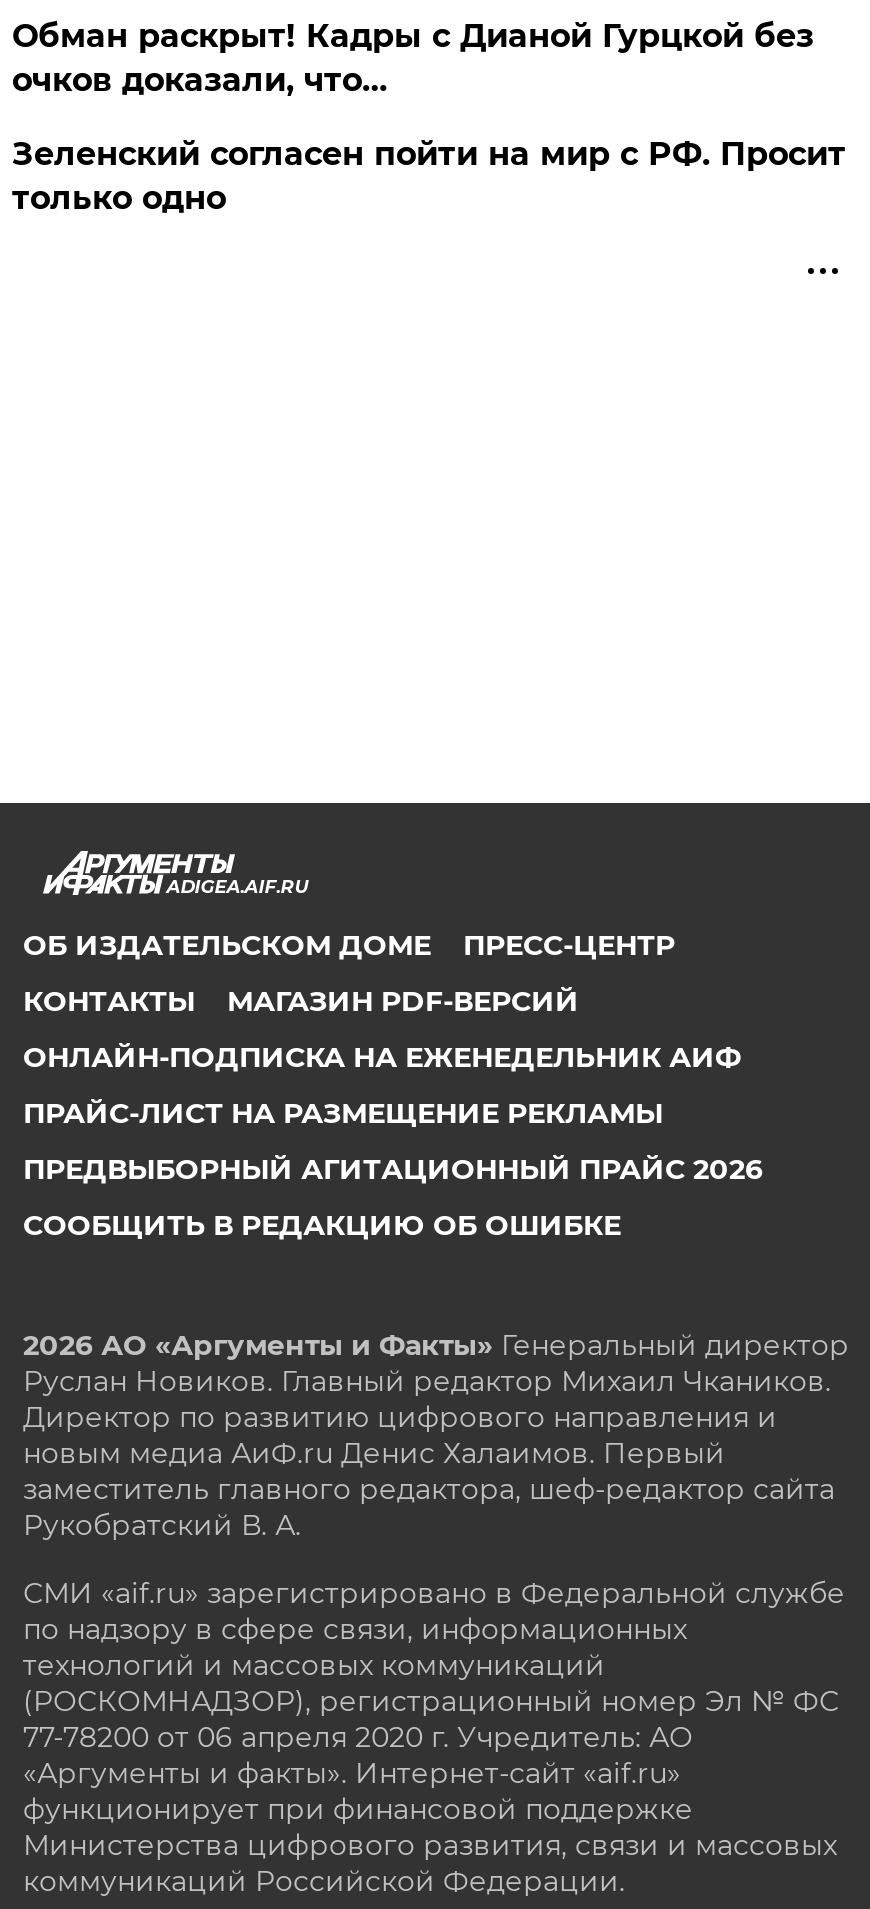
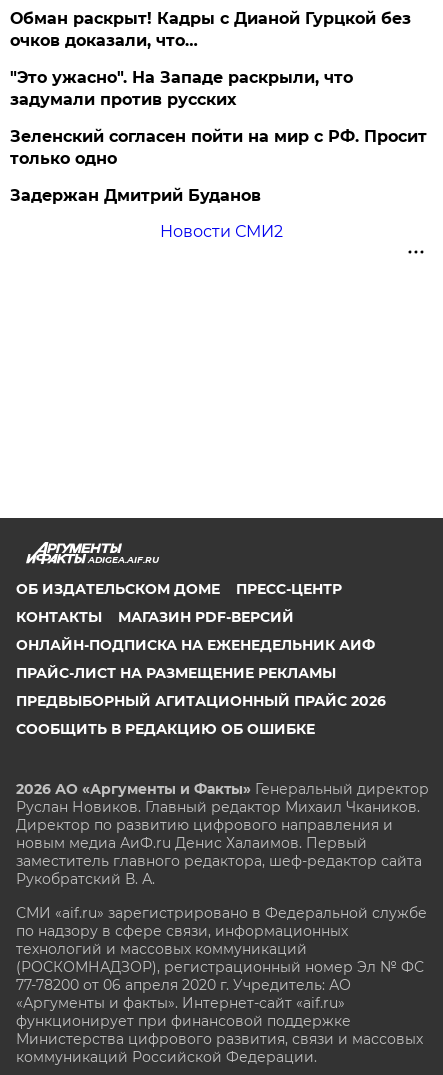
+ "Это ужасно". На Западе раскрыли, что
+ задумали против русских

+ Задержан Дмитрий Буданов
+ Новости СМИ2
